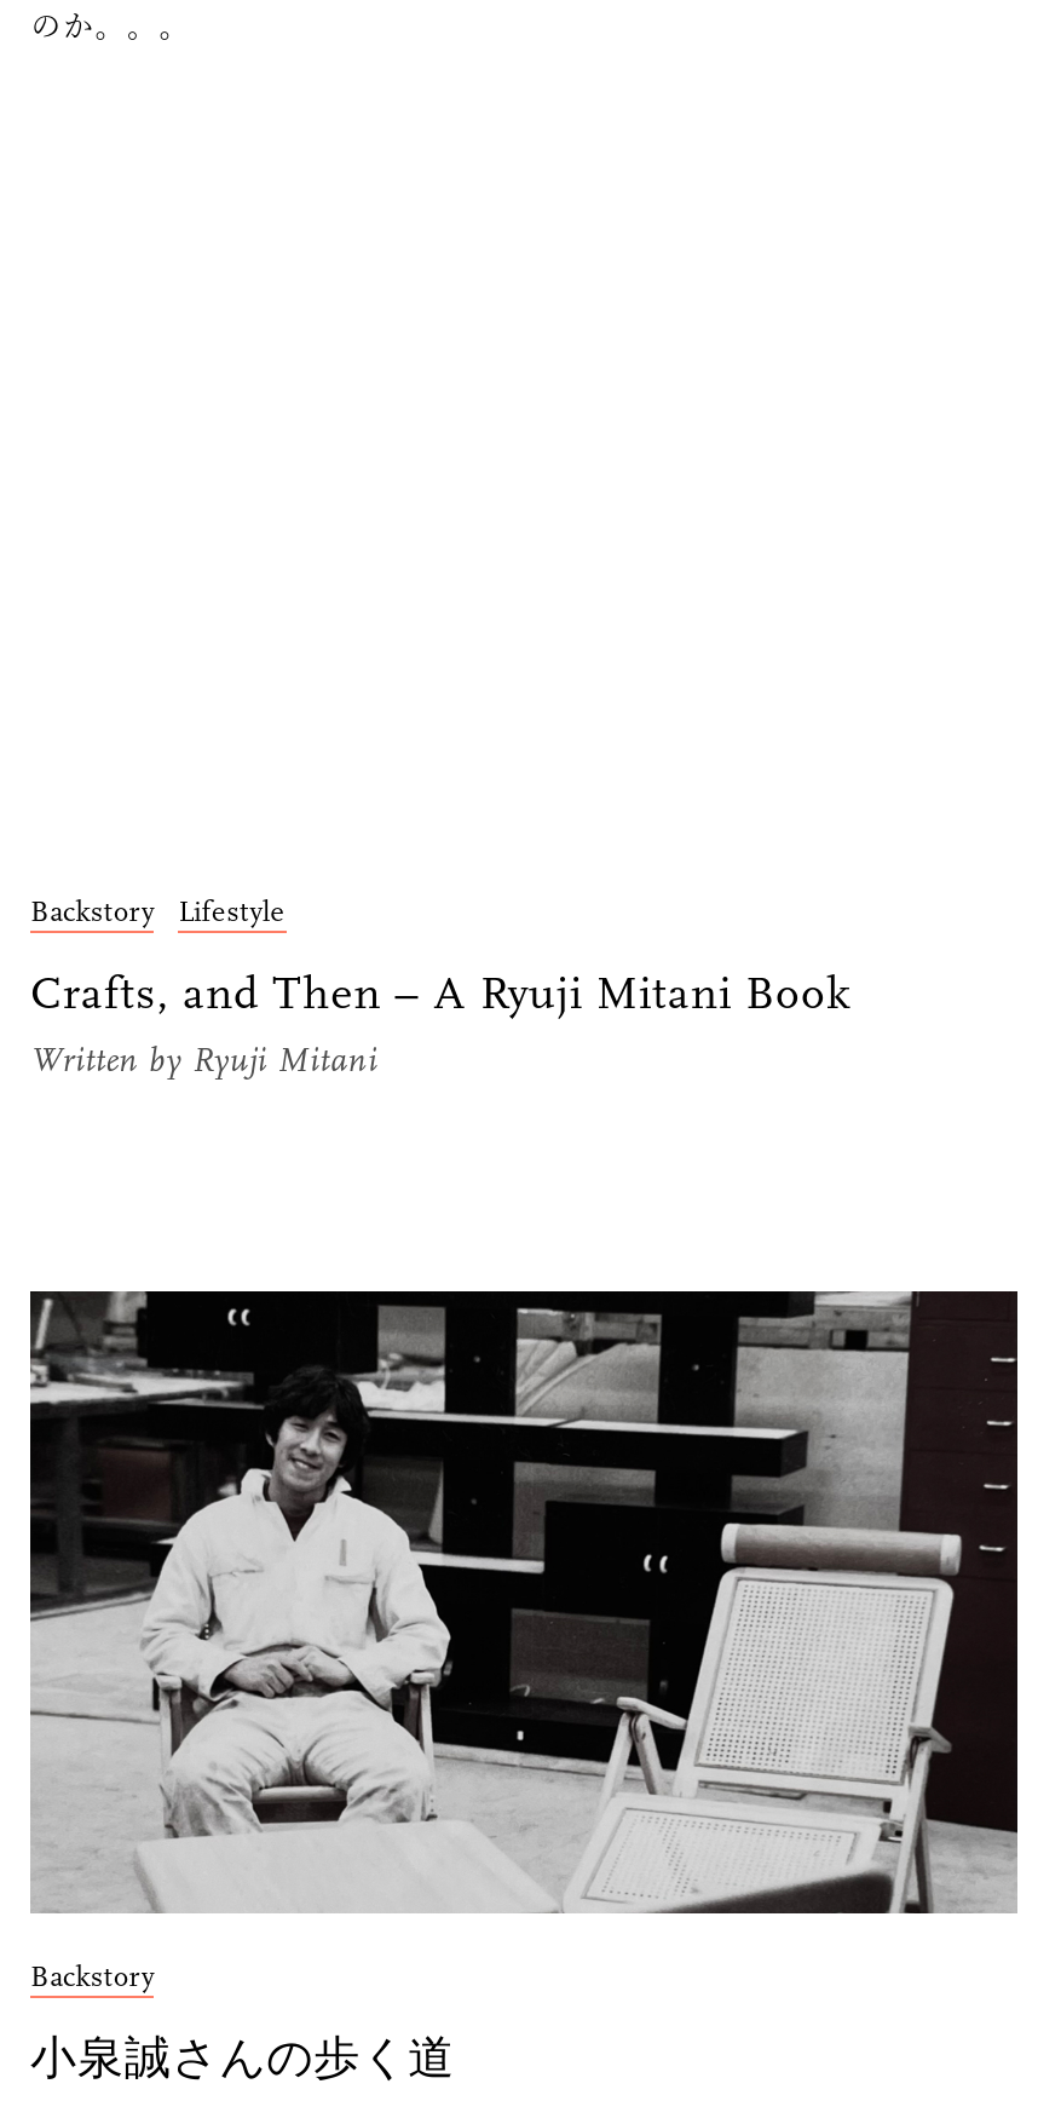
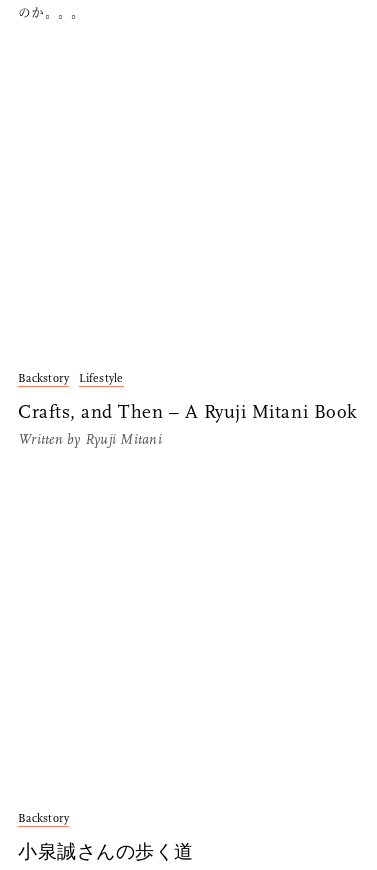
- [image]
